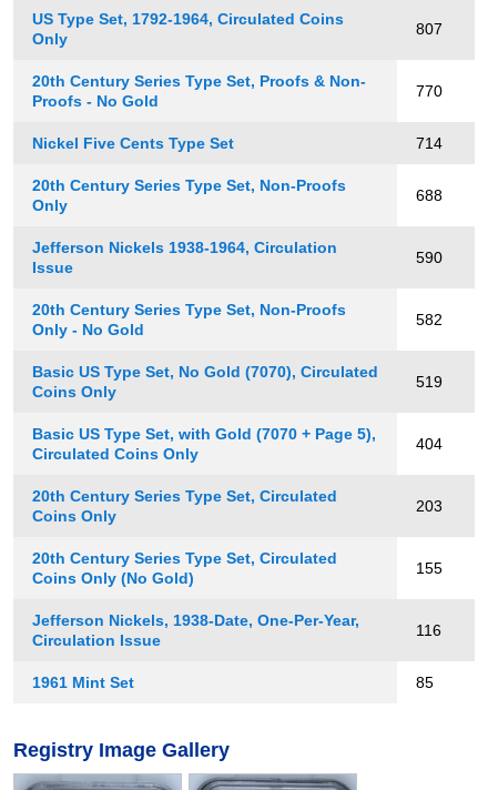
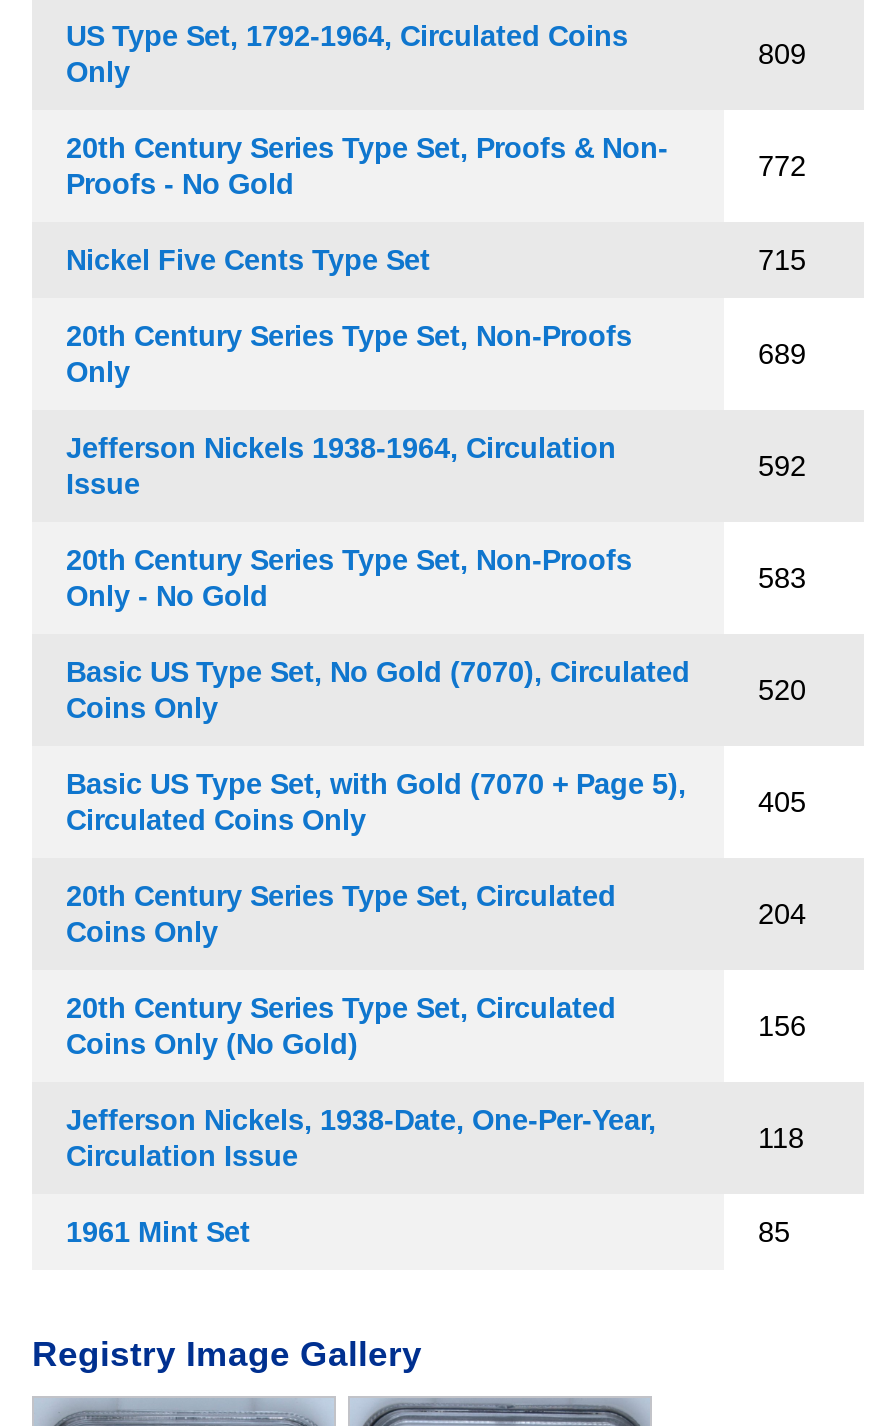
- 807
+ 809

- 770
+ 772

- 714
+ 715

- 688
+ 689

- 590
+ 592

- 582
+ 583

- 519
+ 520

- 404
+ 405

- 203
+ 204

- 155
+ 156

- 116
+ 118
